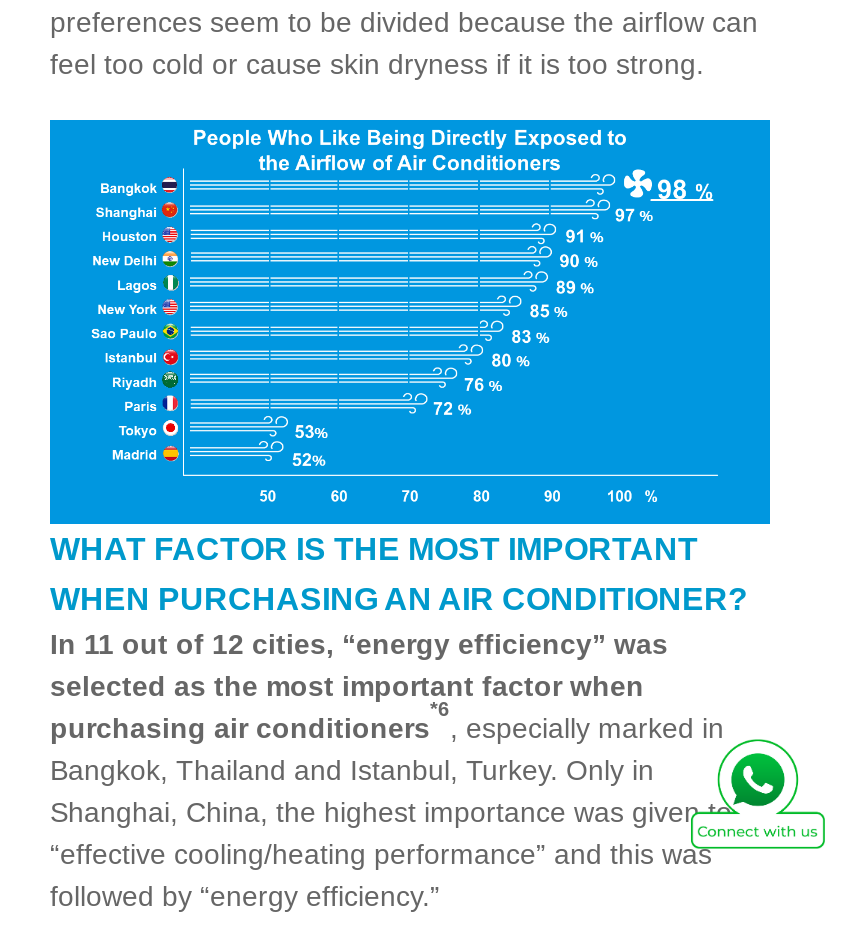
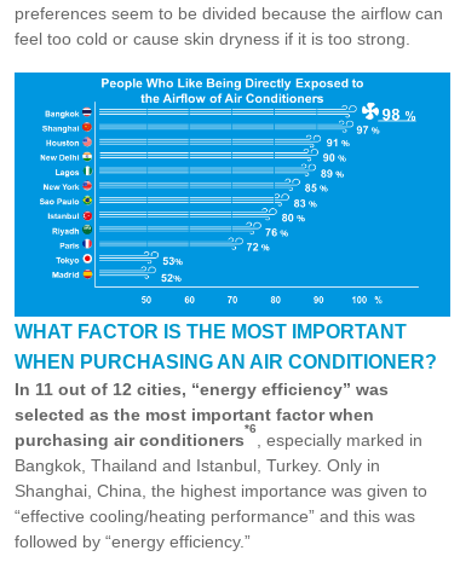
- [image]
